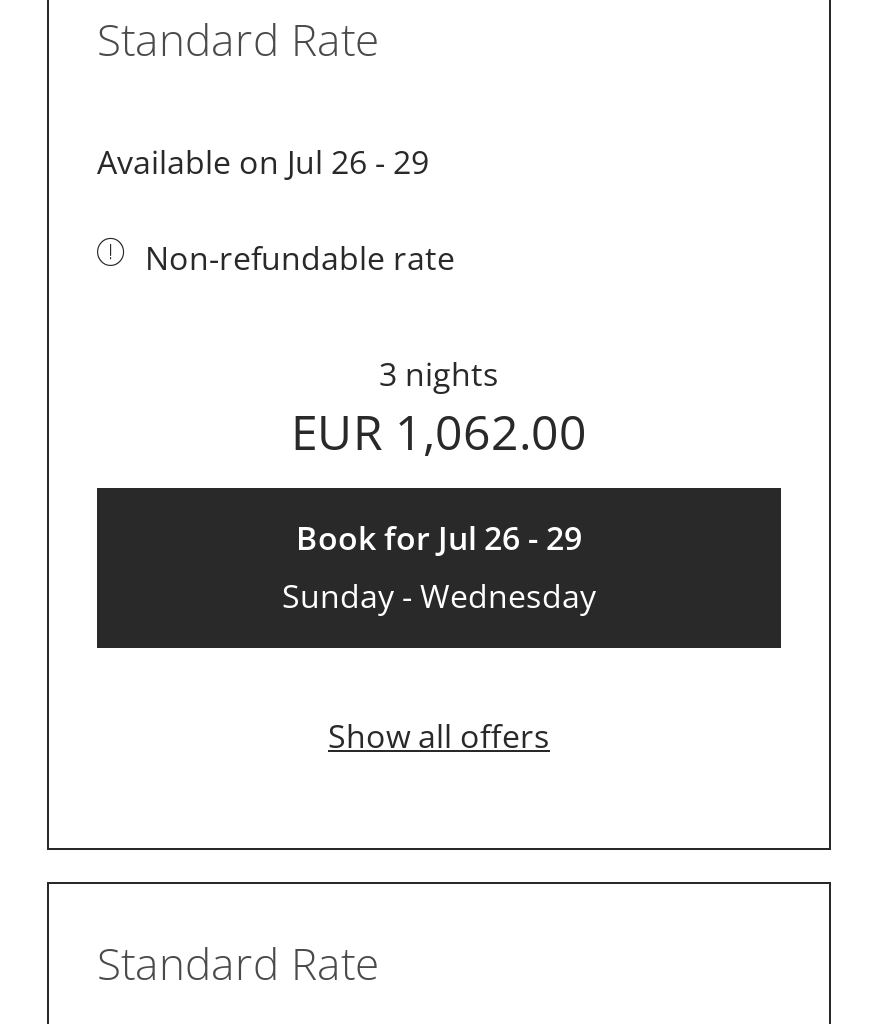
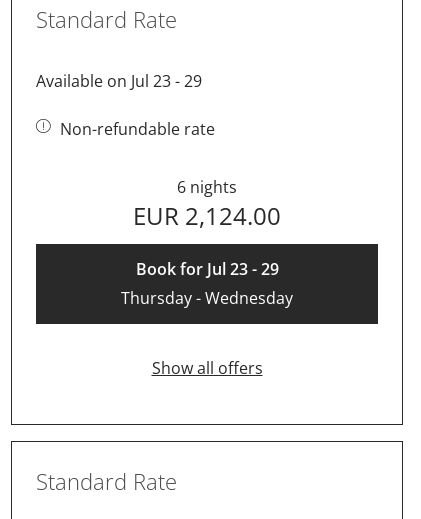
- Available on Jul 26 - 29
+ Available on Jul 23 - 29

- 3 nights
+ 6 nights

- EUR 1,062.00
+ EUR 2,124.00

- Book for Jul 26 - 29
+ Book for Jul 23 - 29

- Sunday - Wednesday
+ Thursday - Wednesday
